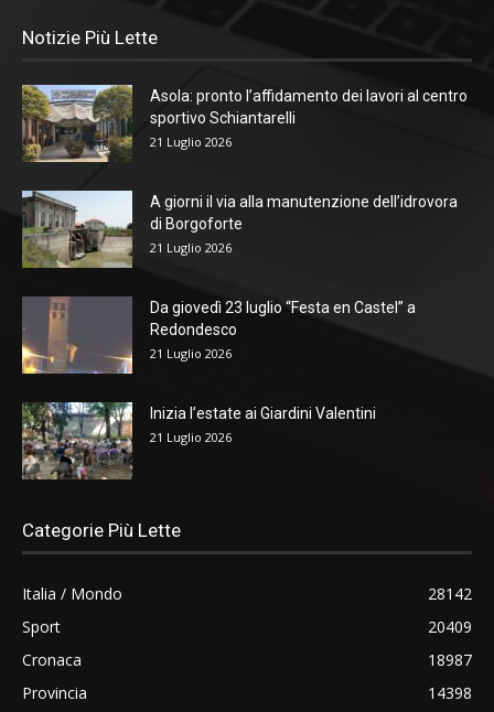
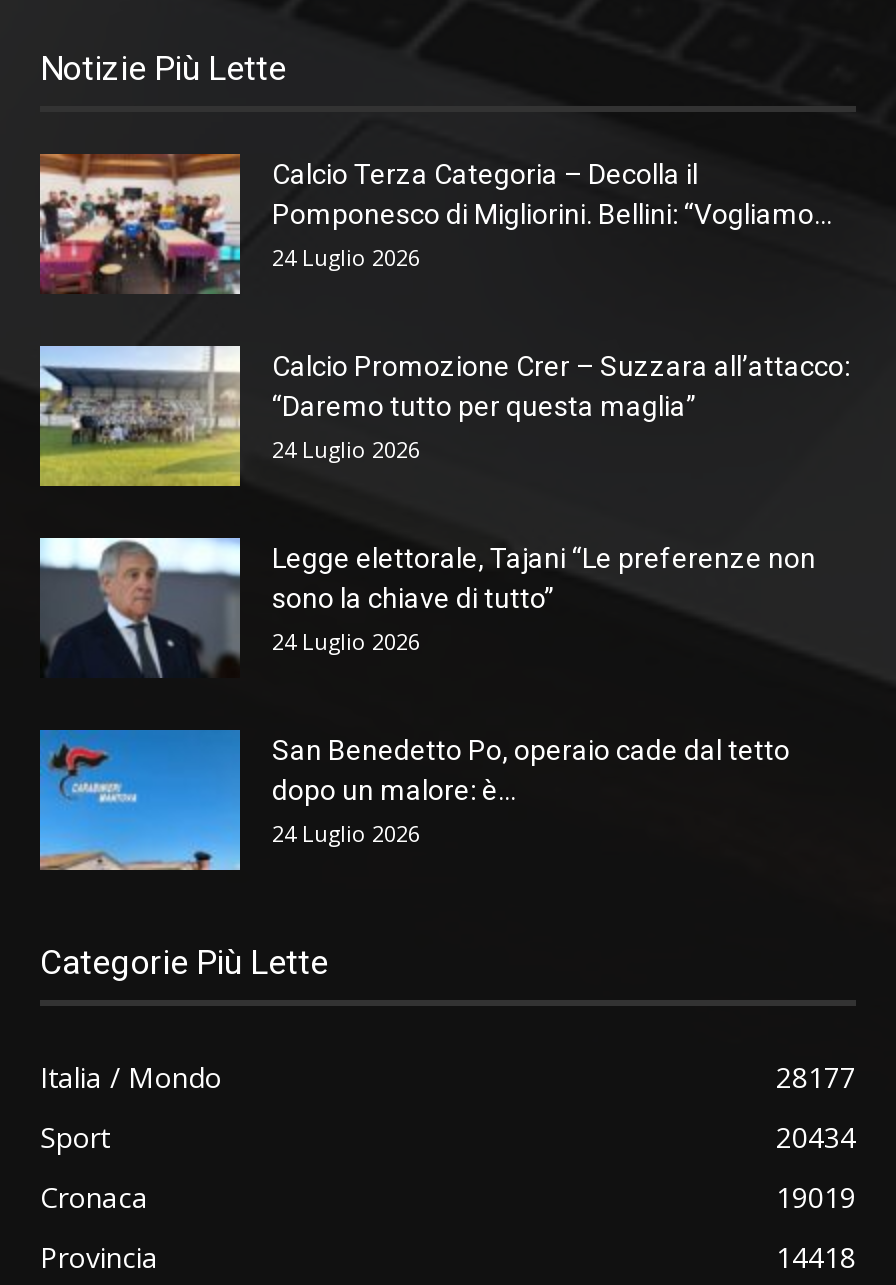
- [image]
- Asola: pronto l’affidamento dei lavori al centro
- sportivo Schiantarelli
- 21 Luglio 2026
+ [image]
+ Calcio Terza Categoria – Decolla il
+ Pomponesco di Migliorini. Bellini: “Vogliamo...
+ 24 Luglio 2026

- [image]
- A giorni il via alla manutenzione dell’idrovora
- di Borgoforte
- 21 Luglio 2026
+ [image]
+ Calcio Promozione Crer – Suzzara all’attacco:
+ “Daremo tutto per questa maglia”
+ 24 Luglio 2026

- [image]
- Da giovedì 23 luglio “Festa en Castel” a
- Redondesco
- 21 Luglio 2026
+ [image]
+ Legge elettorale, Tajani “Le preferenze non
+ sono la chiave di tutto”
+ 24 Luglio 2026

- [image]
- Inizia l’estate ai Giardini Valentini
- 21 Luglio 2026
+ [image]
+ San Benedetto Po, operaio cade dal tetto
+ dopo un malore: è...
+ 24 Luglio 2026

- 28142
+ 28177

- 20409
+ 20434

- 18987
+ 19019

- 14398
+ 14418
